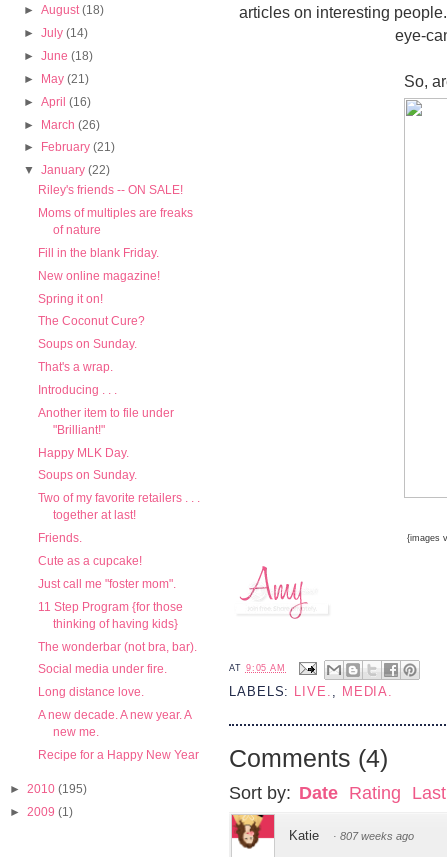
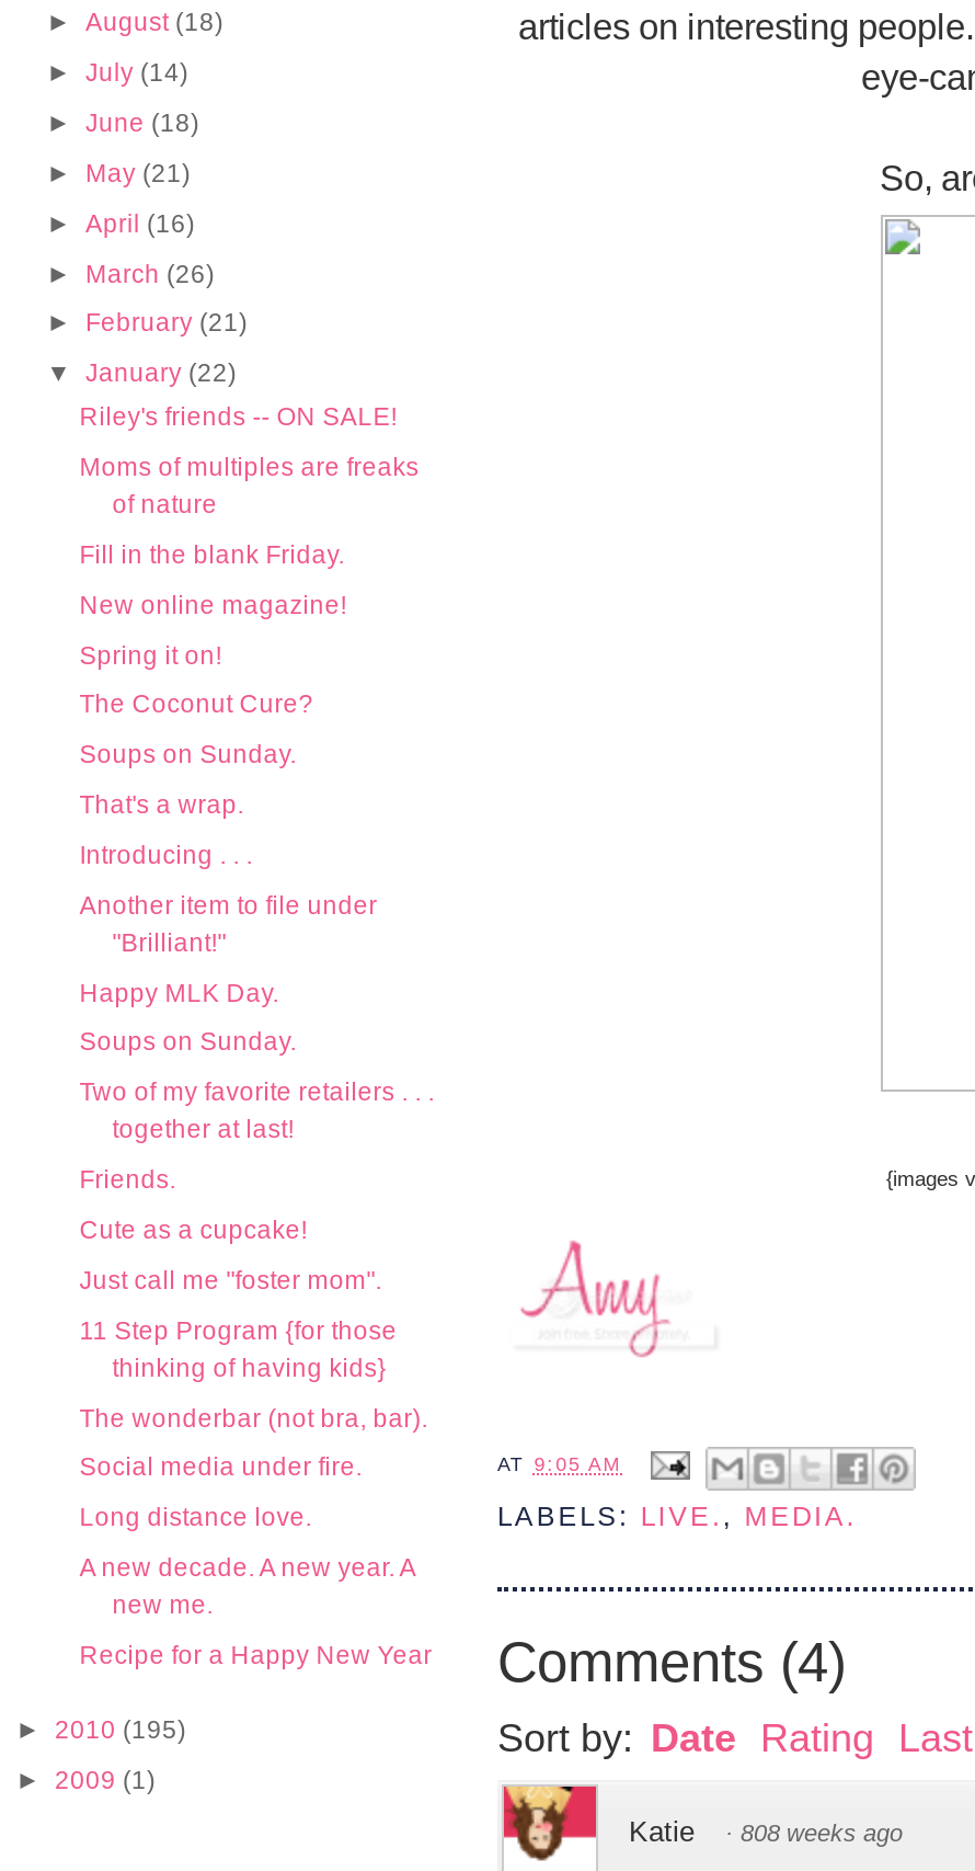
- Katie · 807 weeks ago
+ Katie · 808 weeks ago
